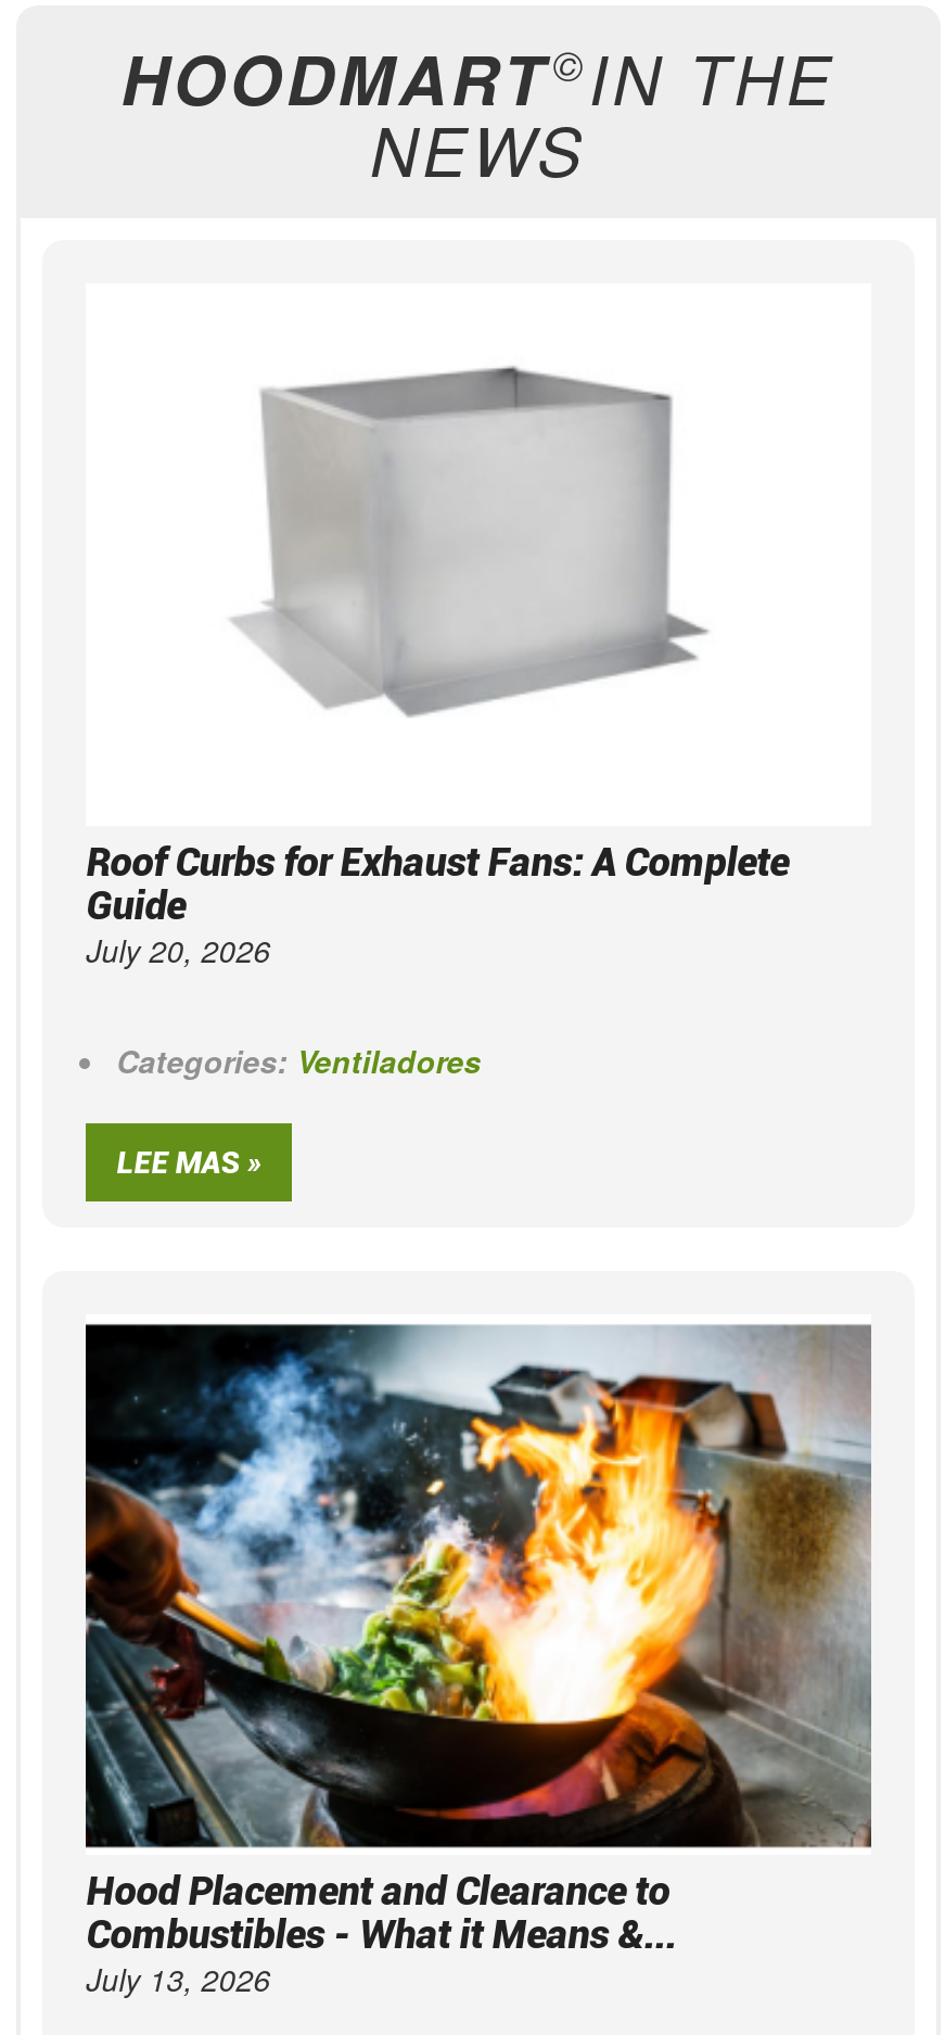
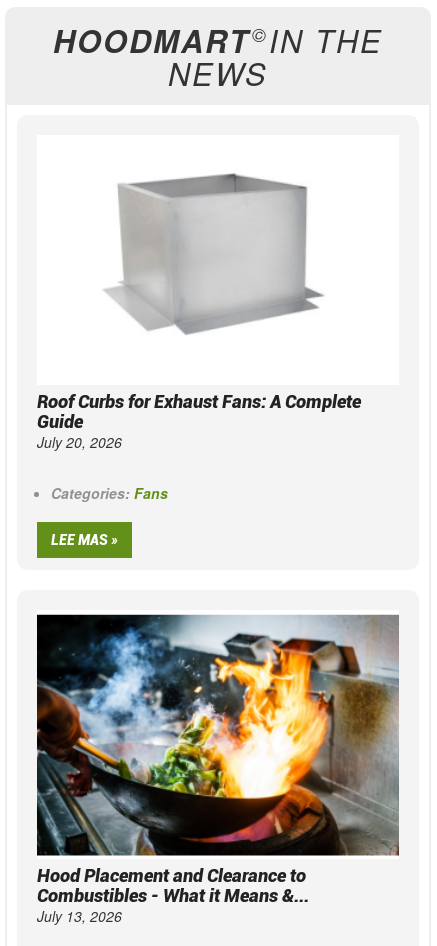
- Categories: Ventiladores
+ Categories: Fans
